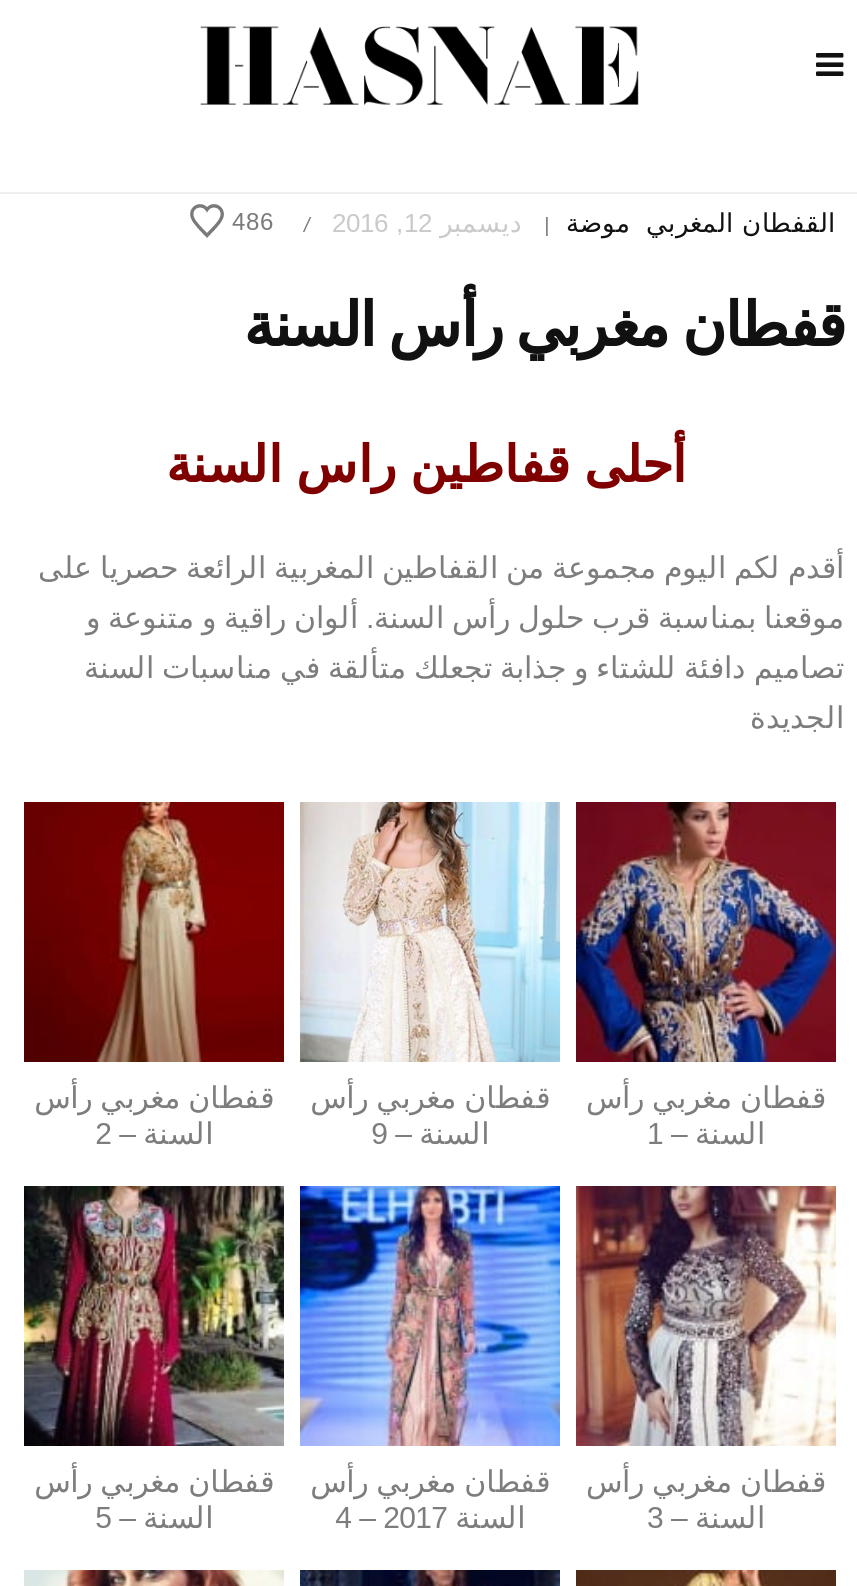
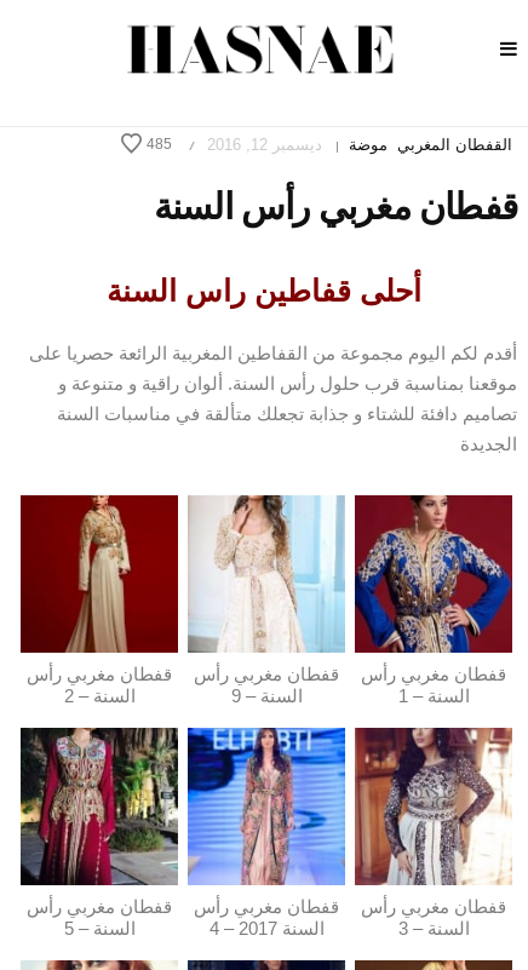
- 486
+ 485
